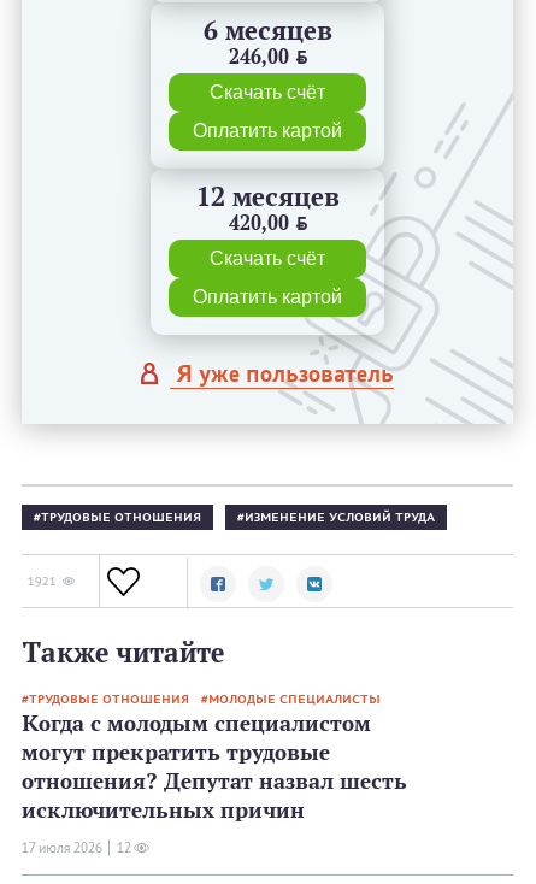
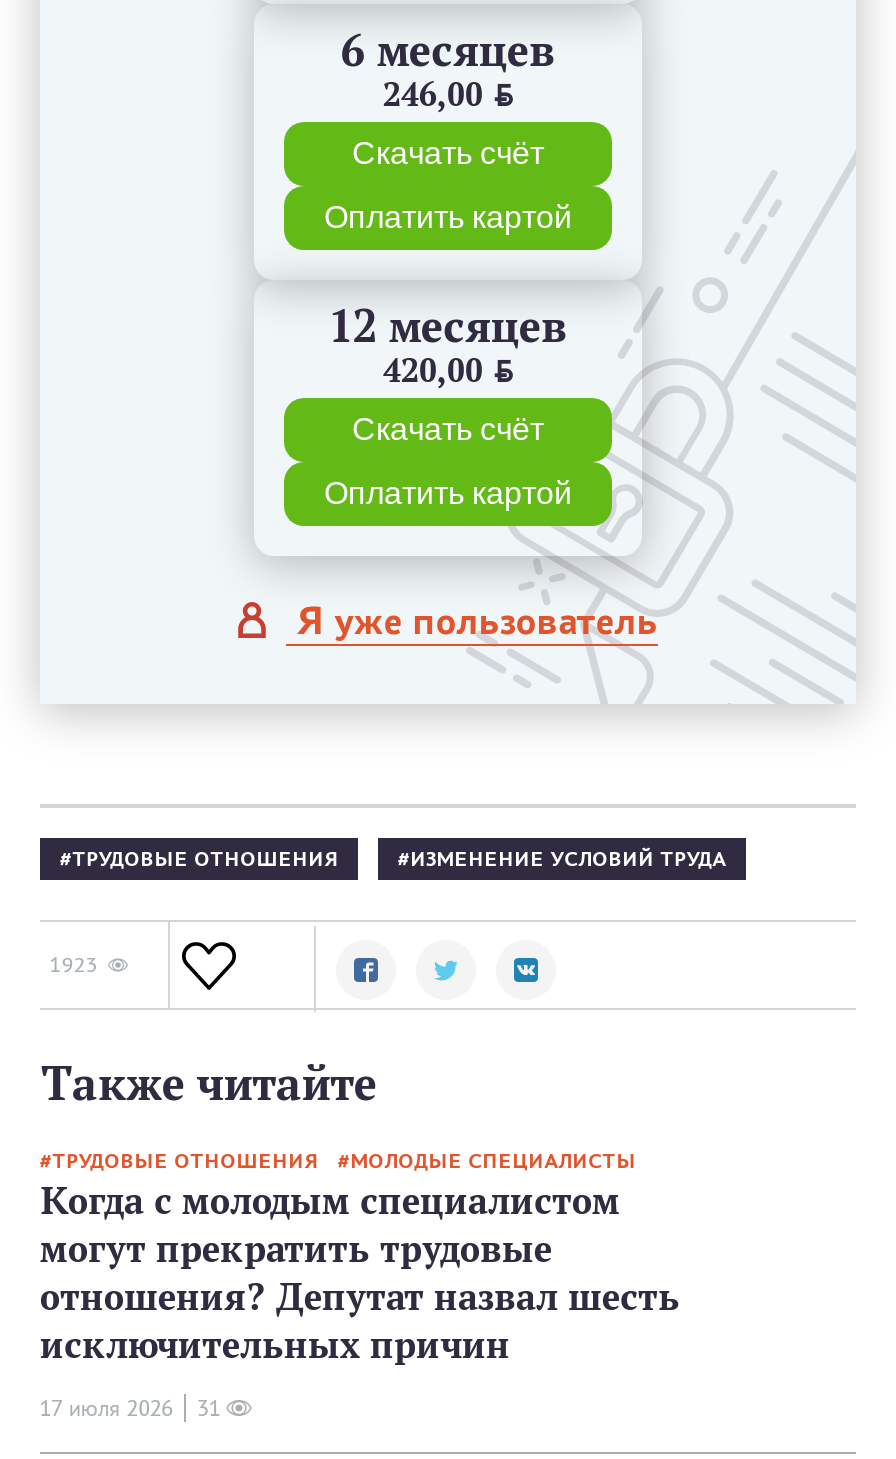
- 1921
+ 1923

- 17 июля 2026 12
+ 17 июля 2026 31
